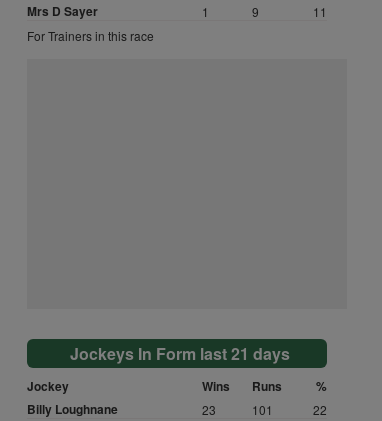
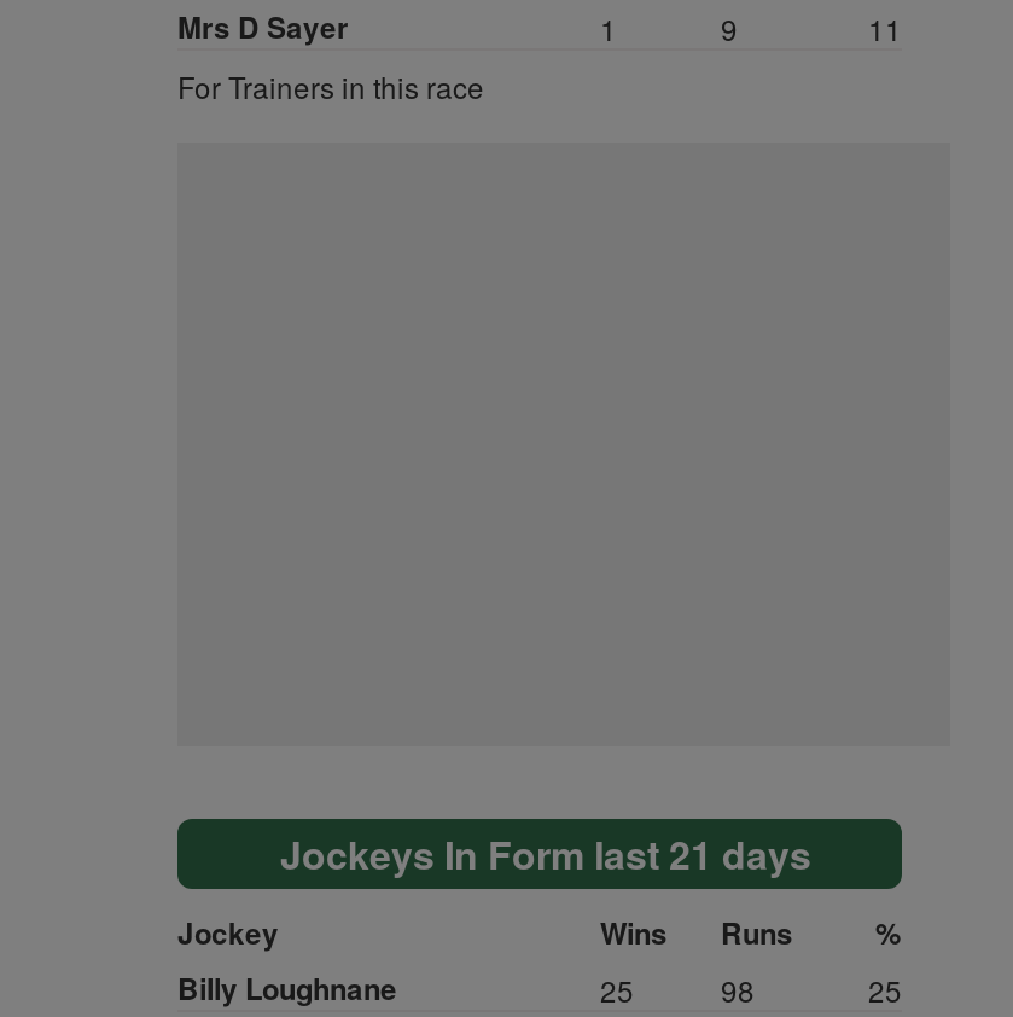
- 23
+ 25

- 101
+ 98

- 22
+ 25
